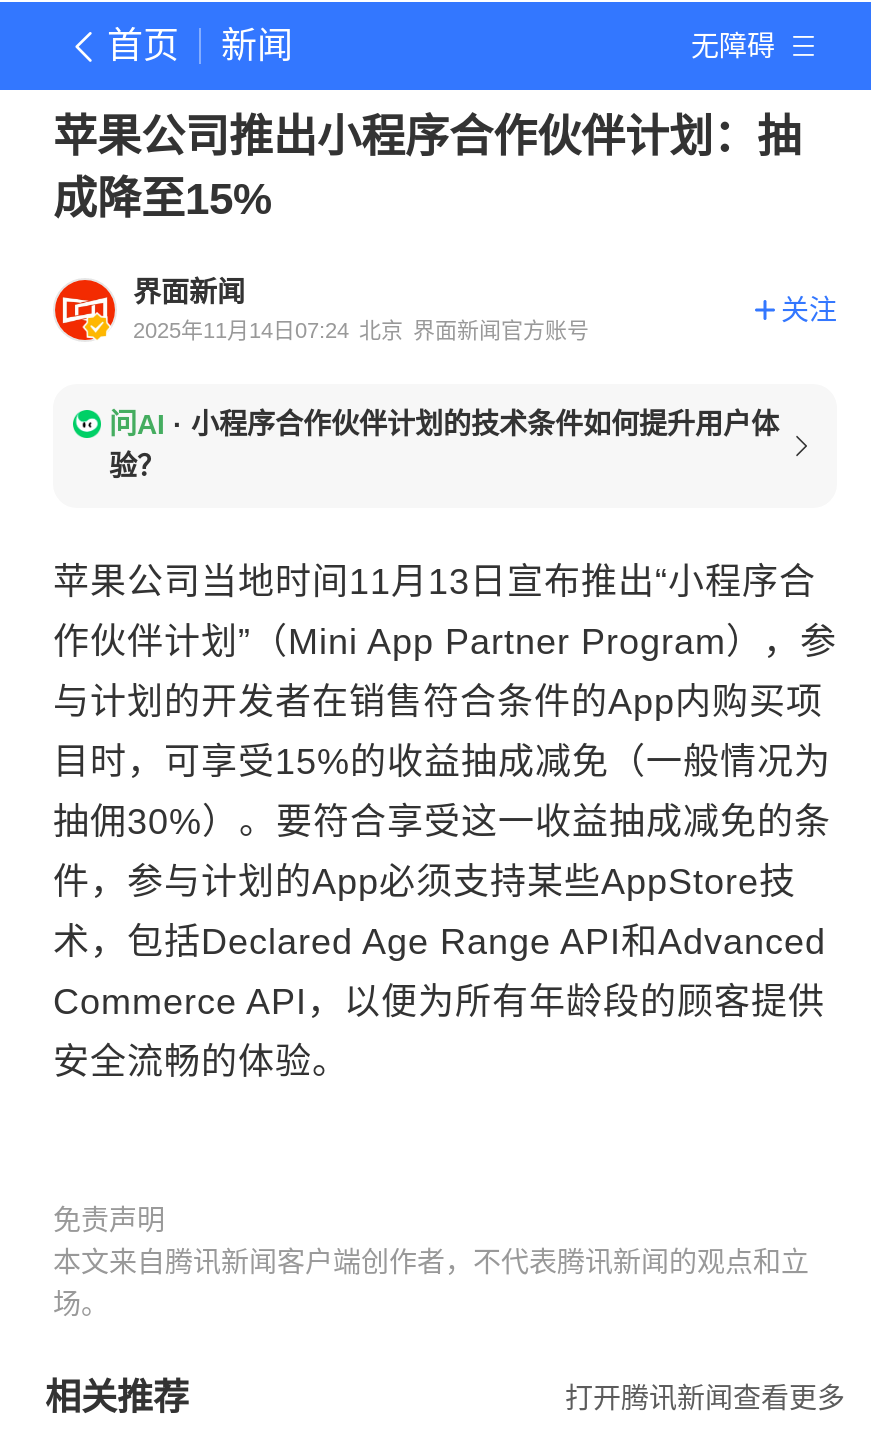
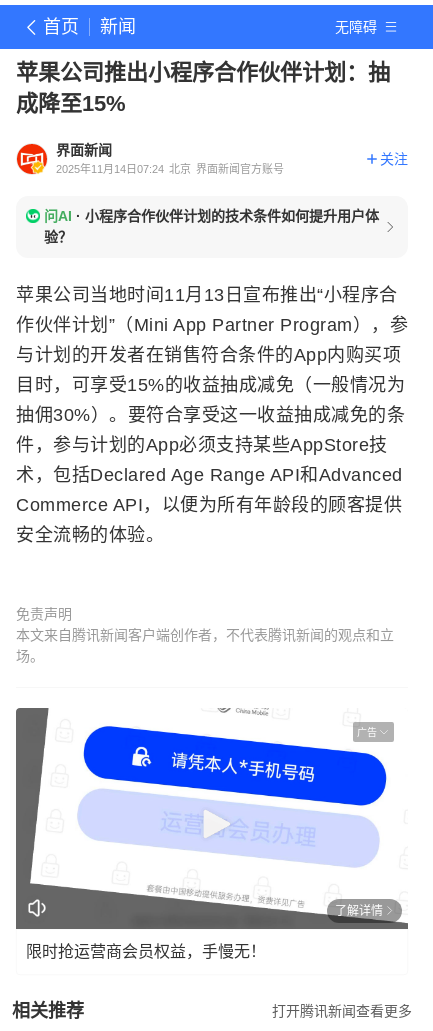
+ [image]
+ 广告

+ 了解详情
+ 限时抢运营商会员权益，手慢无！
